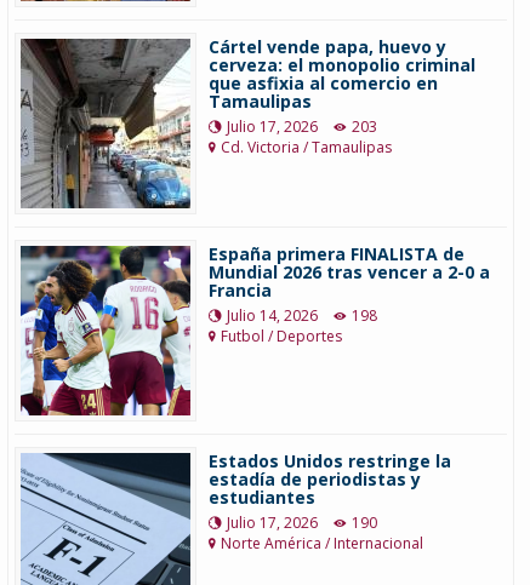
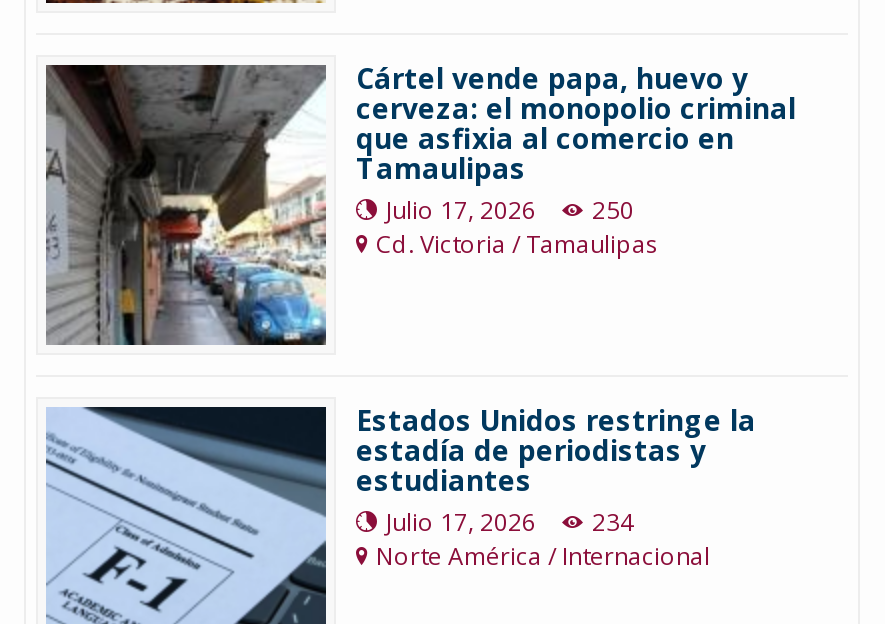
- Julio 17, 2026 203
+ Julio 17, 2026 250

- [image]
- España primera FINALISTA de
- Mundial 2026 tras vencer a 2-0 a
- Francia
- Julio 14, 2026
- 198
- Futbol / Deportes

- Julio 17, 2026 190
+ Julio 17, 2026 234
